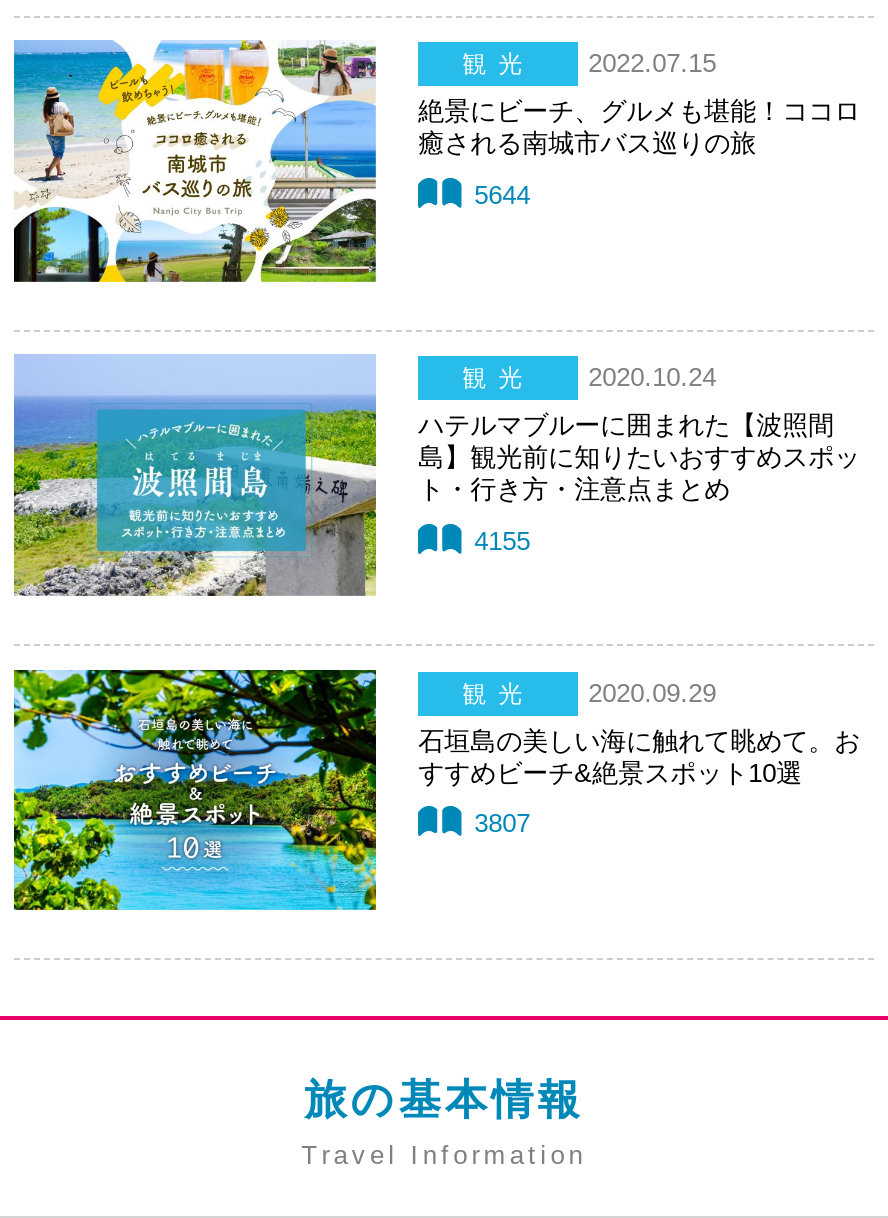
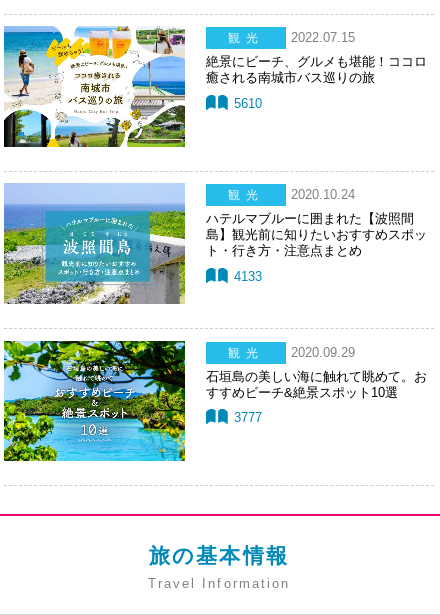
- 5644
+ 5610

- 4155
+ 4133

- 3807
+ 3777
